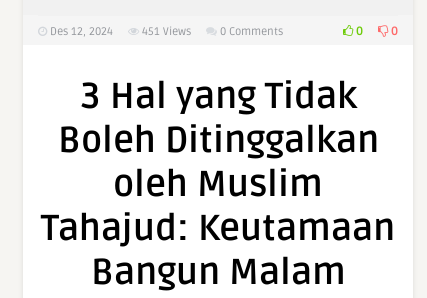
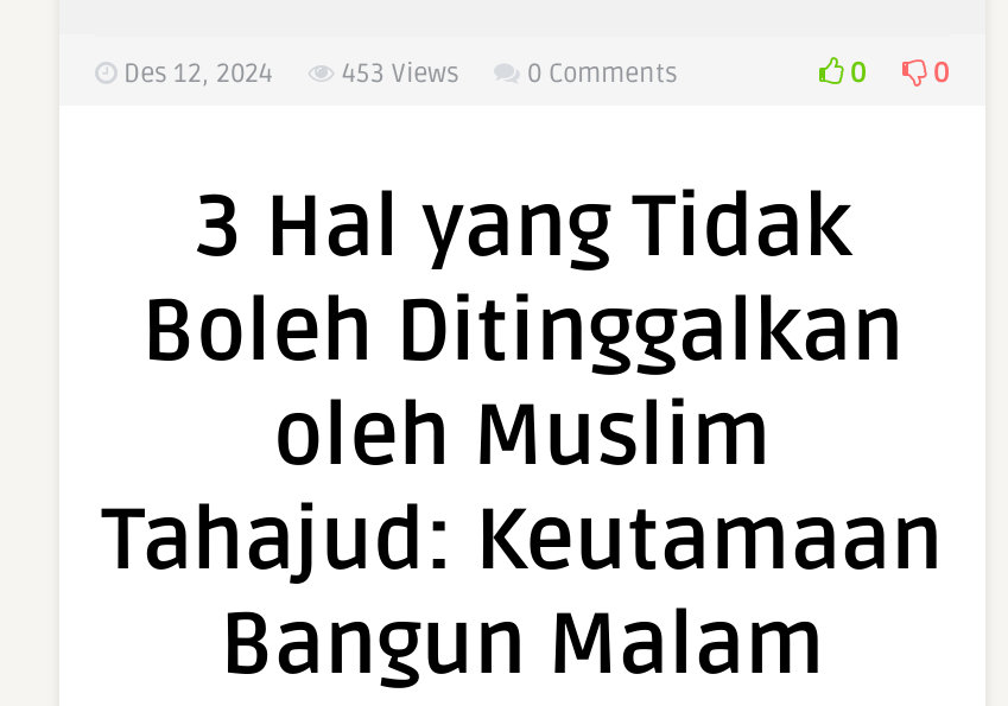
- Des 12, 2024 451 Views
+ Des 12, 2024 453 Views
